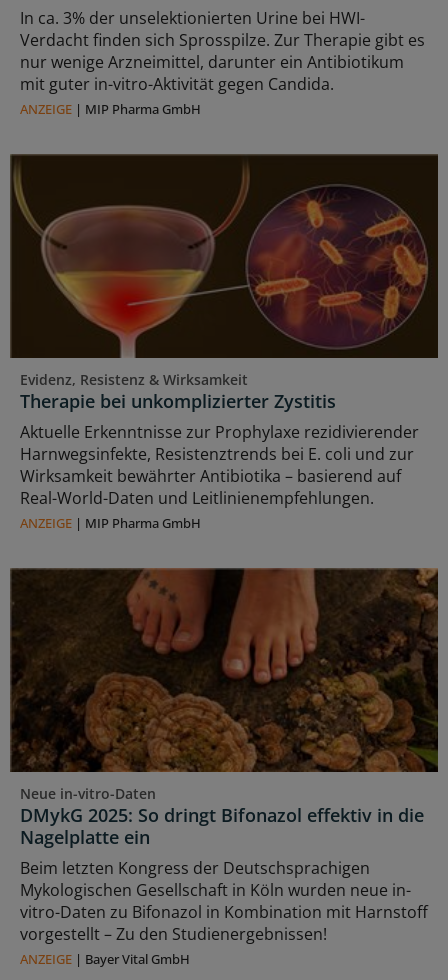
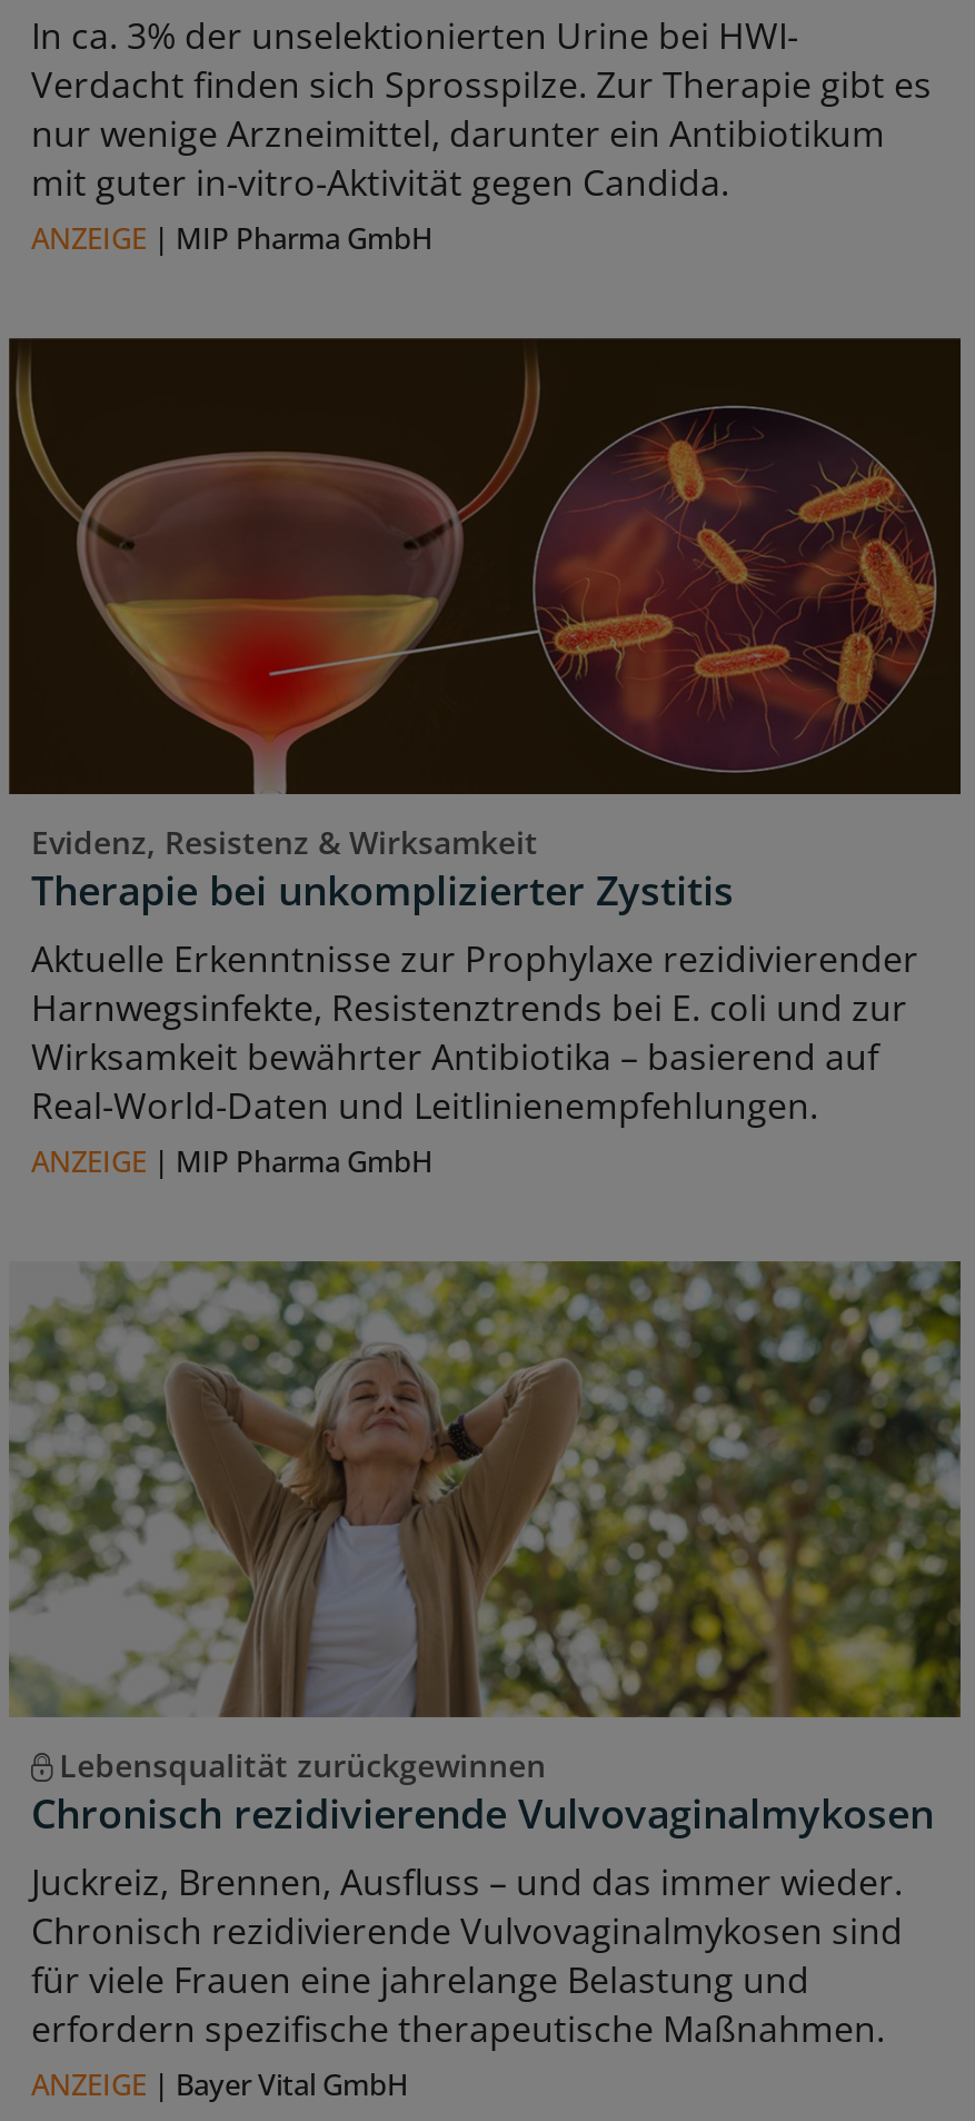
- [image]
- Neue in-vitro-Daten
- DMykG 2025: So dringt Bifonazol effektiv in die
- Nagelplatte ein
- Beim letzten Kongress der Deutschsprachigen
- Mykologischen Gesellschaft in Köln wurden neue in-
- vitro-Daten zu Bifonazol in Kombination mit Harnstoff
- vorgestellt – Zu den Studienergebnissen!
+ [image]
+ Lebensqualität zurückgewinnen
+ Chronisch rezidivierende Vulvovaginalmykosen
+ Juckreiz, Brennen, Ausfluss – und das immer wieder.
+ Chronisch rezidivierende Vulvovaginalmykosen sind
+ für viele Frauen eine jahrelange Belastung und
+ erfordern spezifische therapeutische Maßnahmen.
